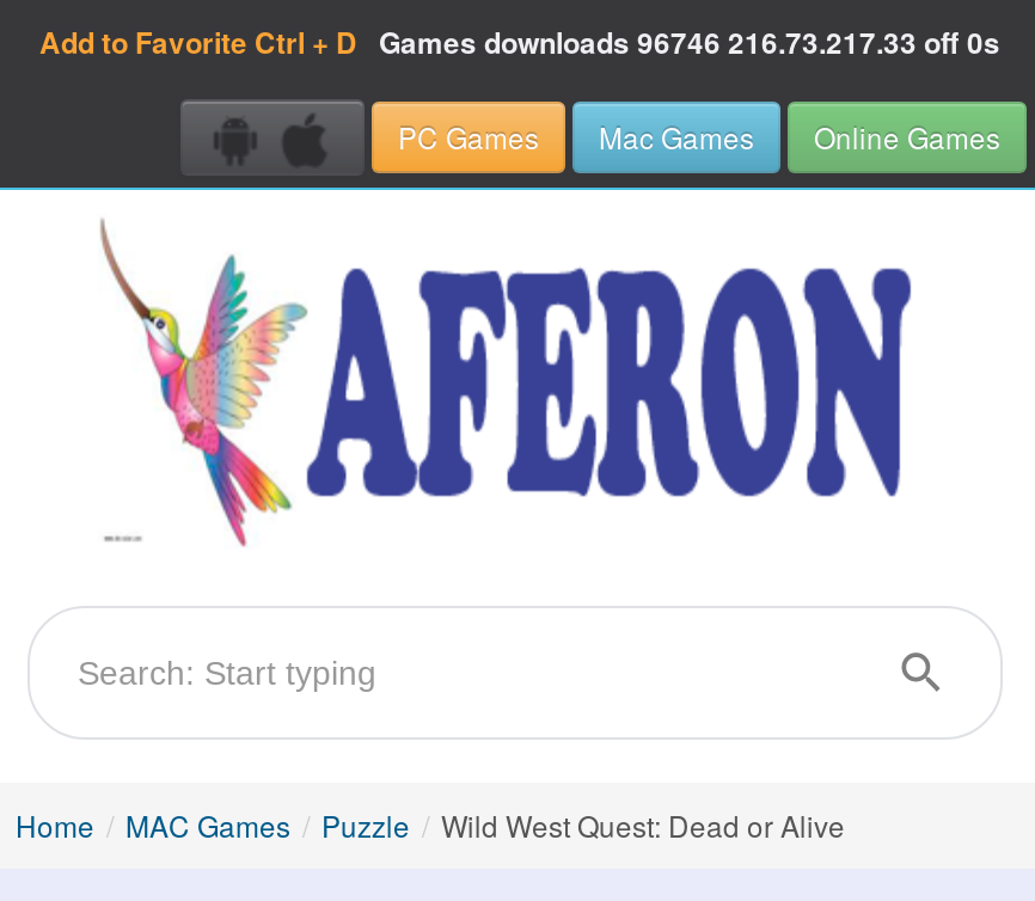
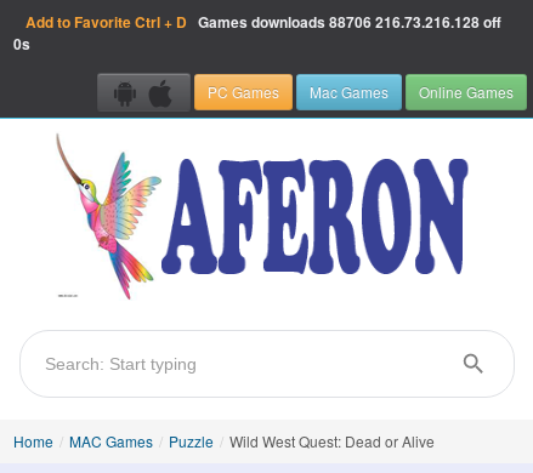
- Add to Favorite Ctrl + D Games downloads 96746 216.73.217.33 off 0s
+ Add to Favorite Ctrl + D Games downloads 88706 216.73.216.128 off
+ 0s
